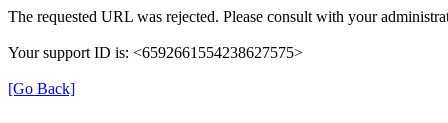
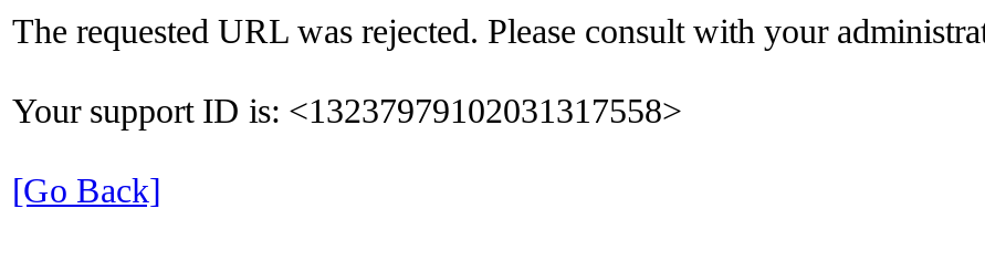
- Your support ID is: <6592661554238627575>
+ Your support ID is: <13237979102031317558>
